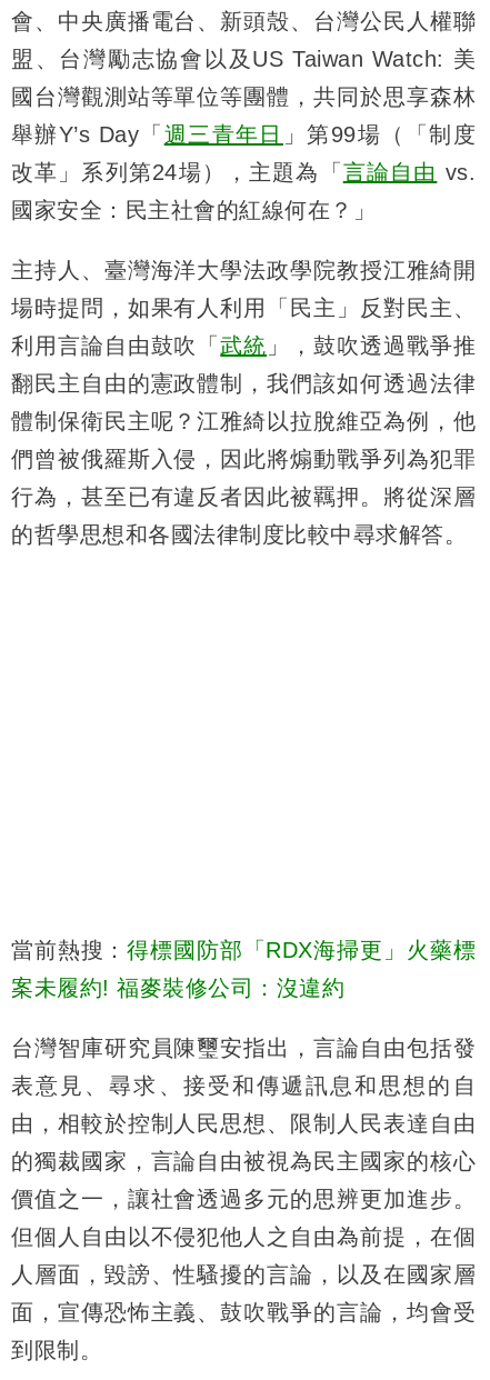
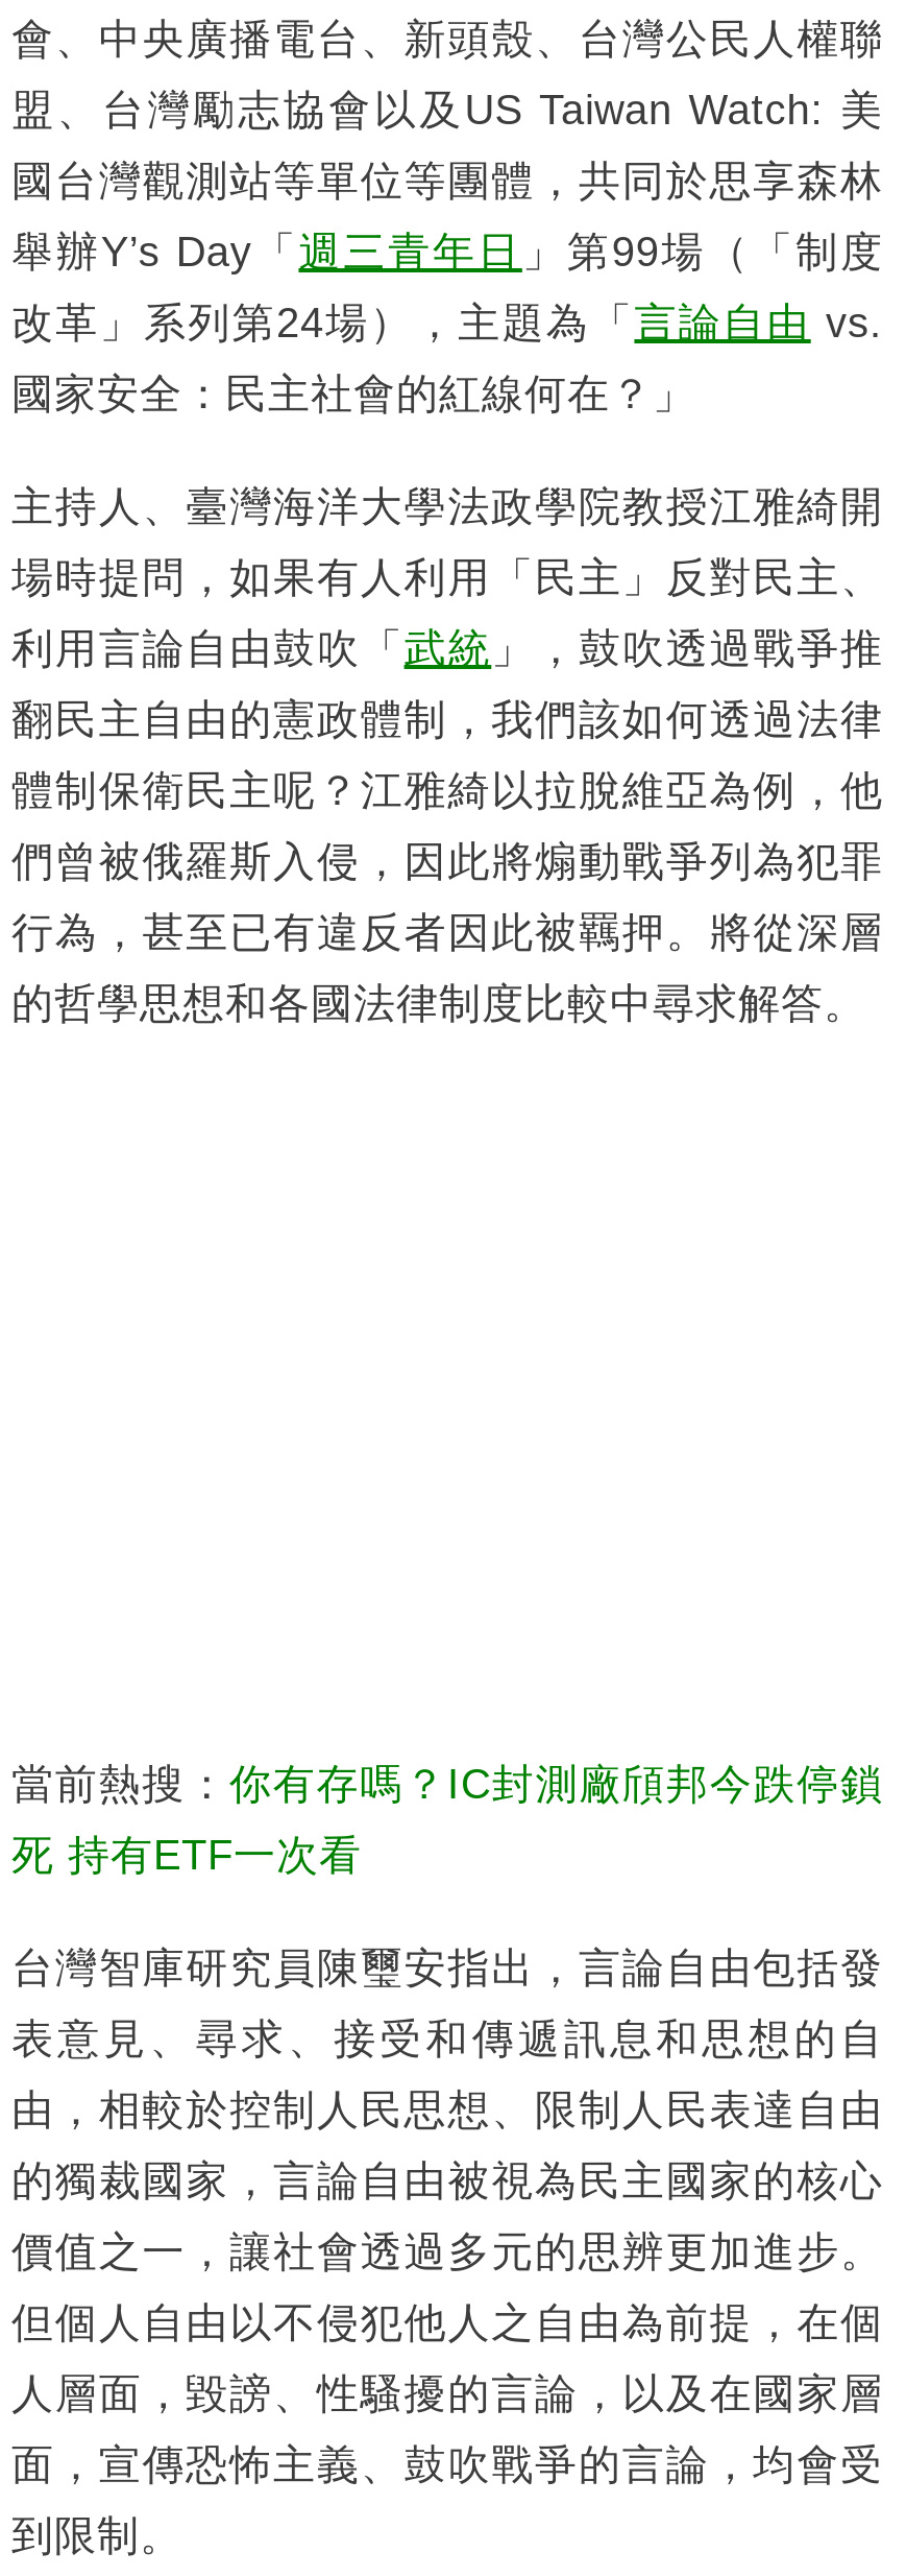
- 當前熱搜：得標國防部「RDX海掃更」火藥標
+ 當前熱搜：你有存嗎？IC封測廠頎邦今跌停鎖

- 案未履約! 福麥裝修公司：沒違約
+ 死 持有ETF一次看
